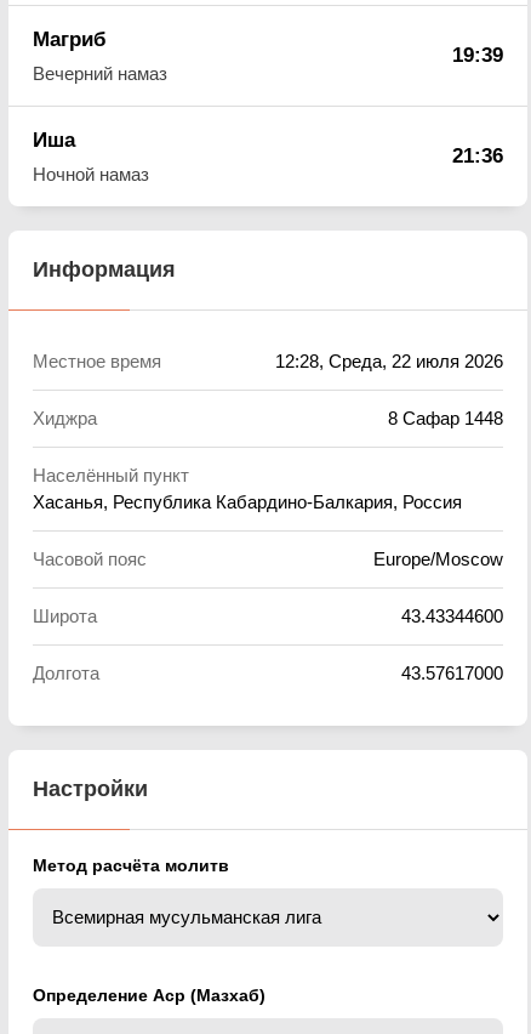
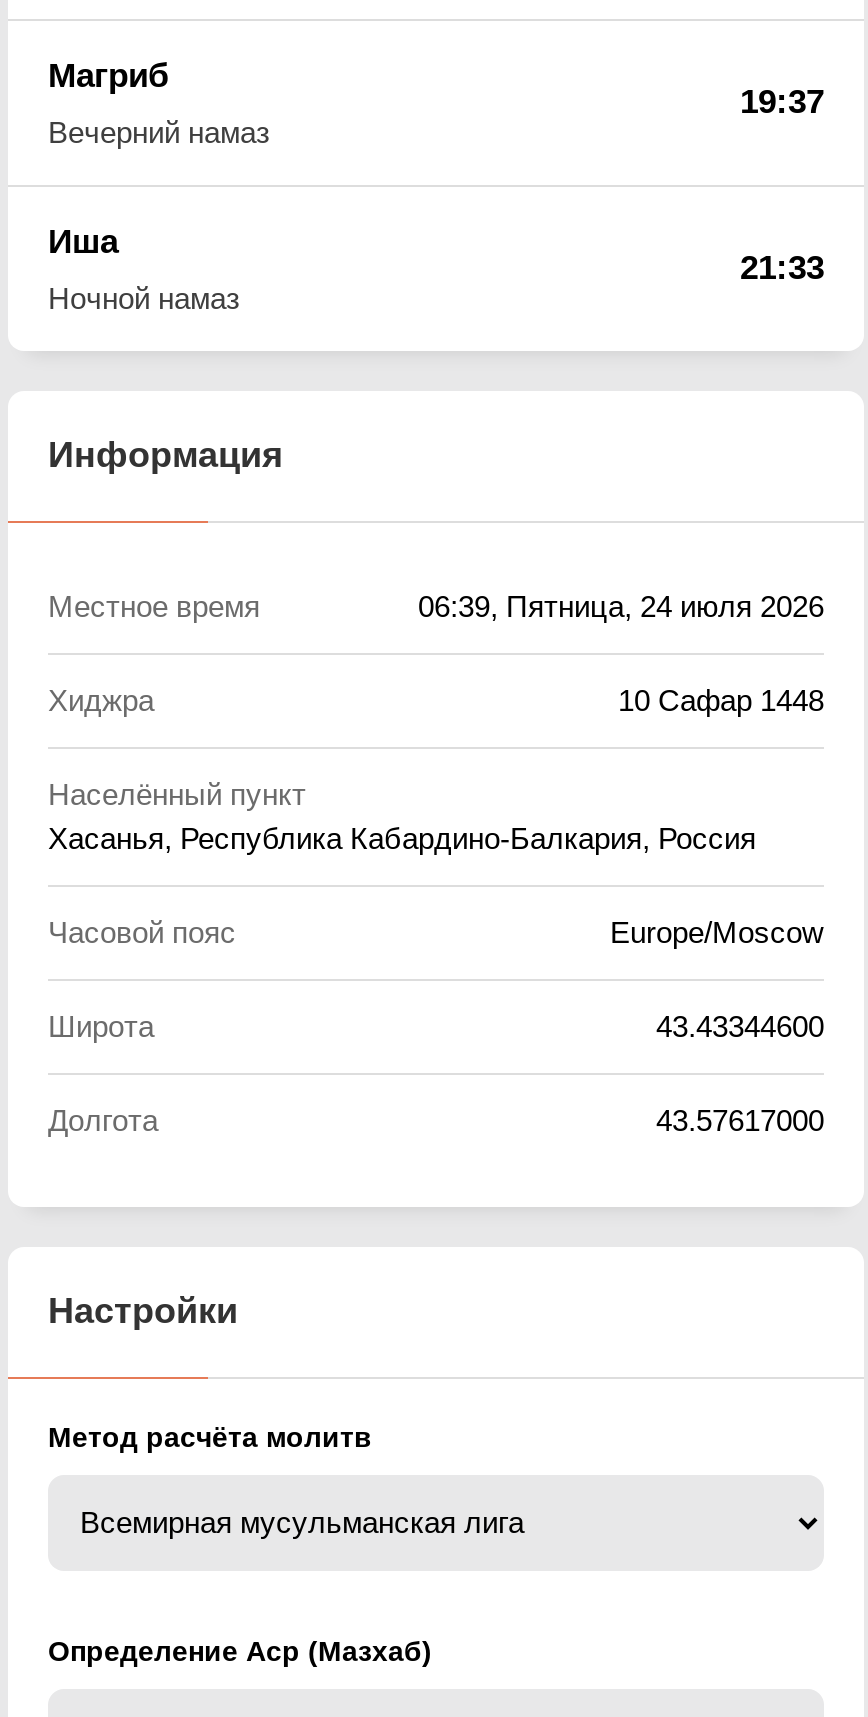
- 19:39
+ 19:37

- 21:36
+ 21:33

- 12:28, Среда, 22 июля 2026
+ 06:39, Пятница, 24 июля 2026

- 8 Сафар 1448
+ 10 Сафар 1448
